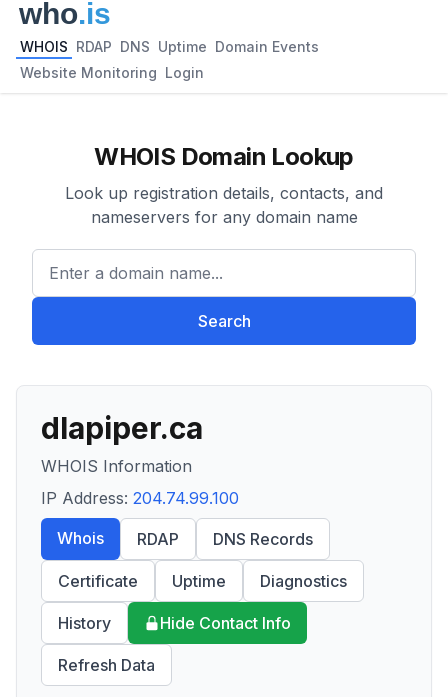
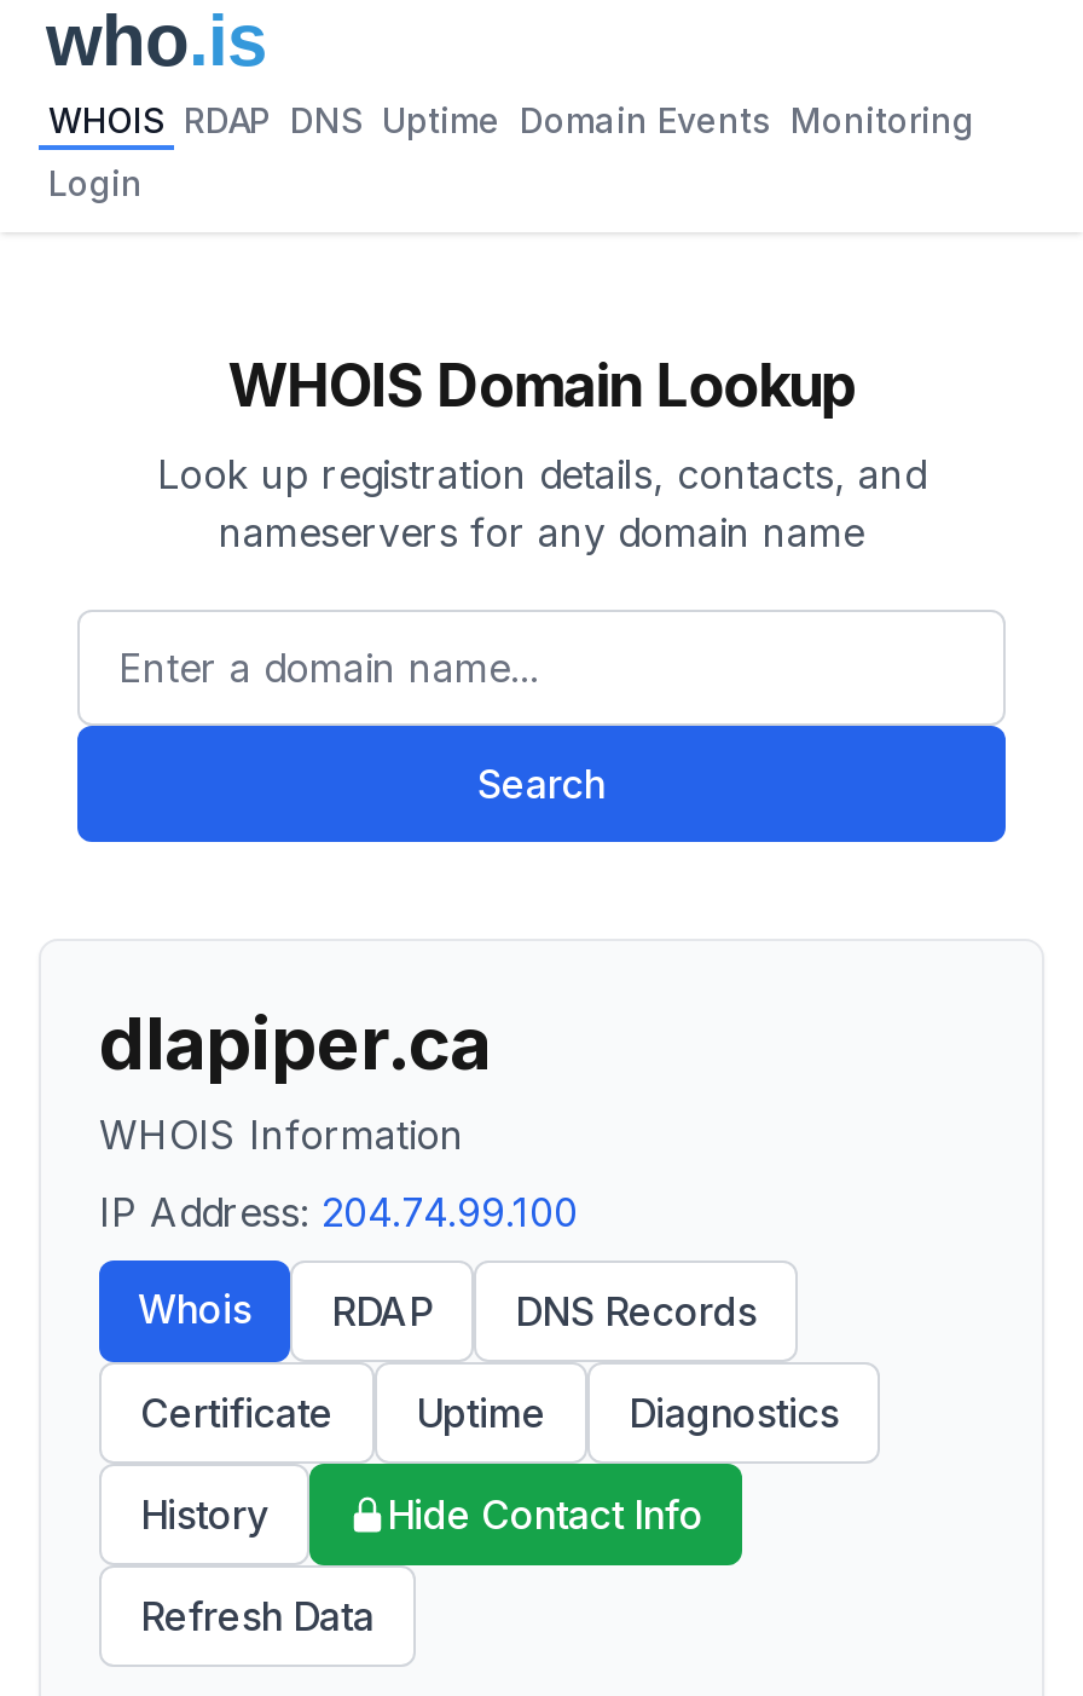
- WHOIS RDAP DNS Uptime Domain Events
+ WHOIS RDAP DNS Uptime Domain Events Monitoring

- Website Monitoring Login
+ Login
